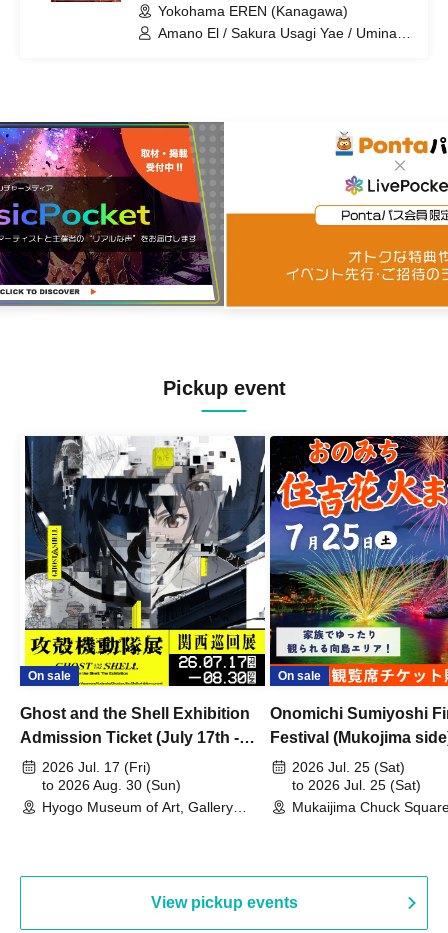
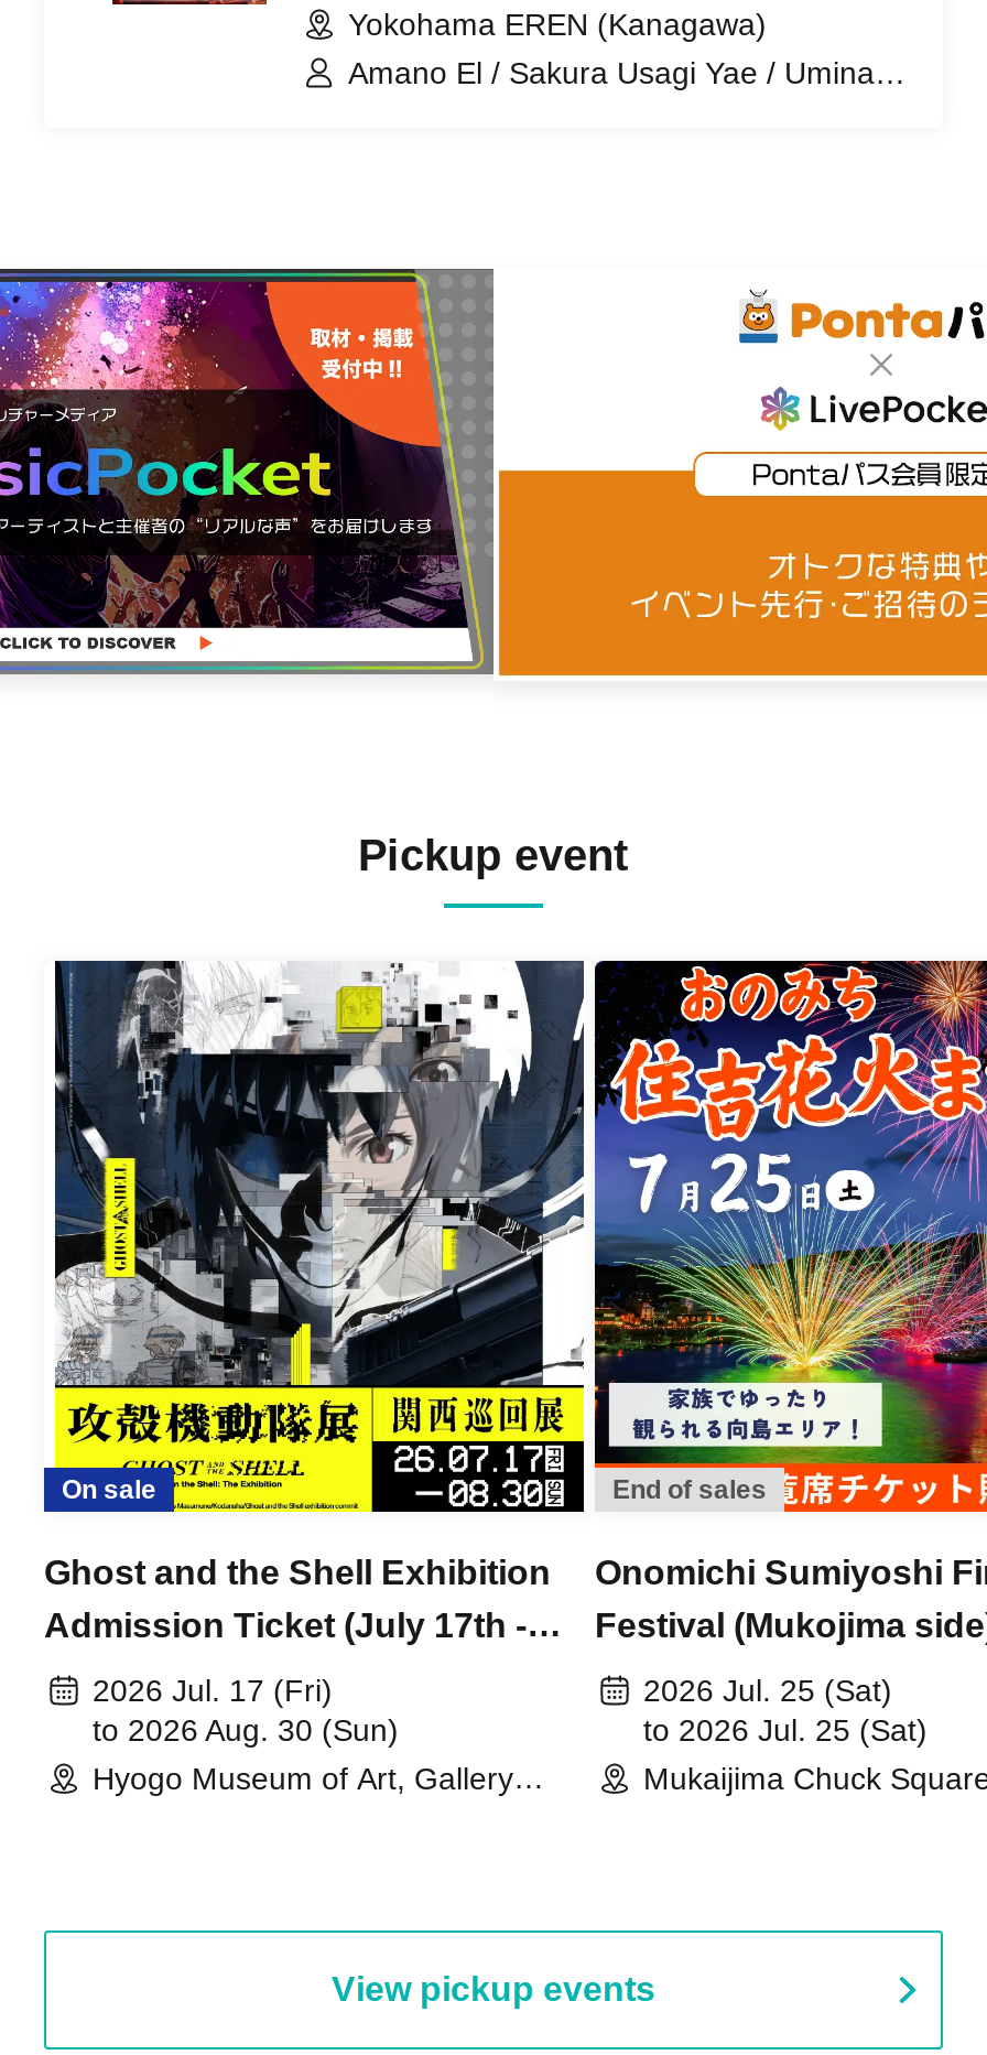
- On sale
+ End of sales
